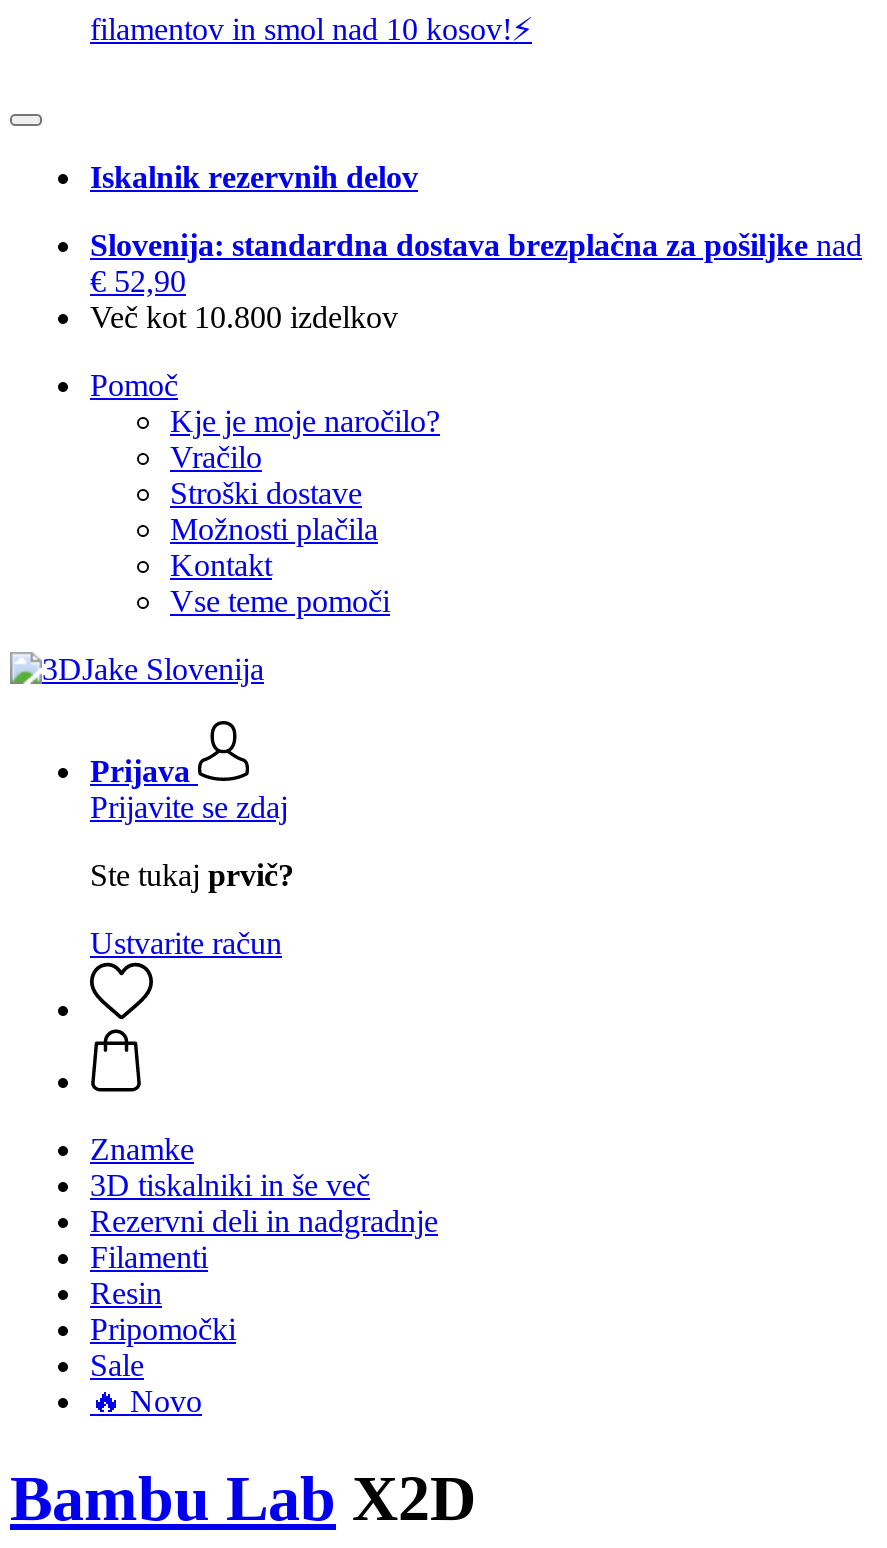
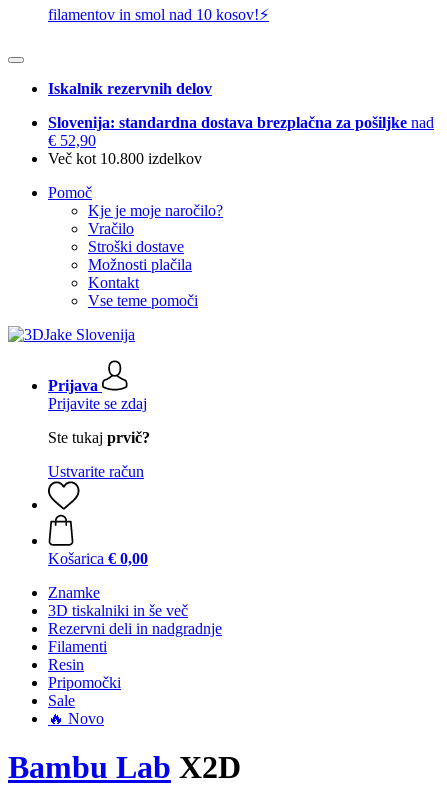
+ Košarica € 0,00
